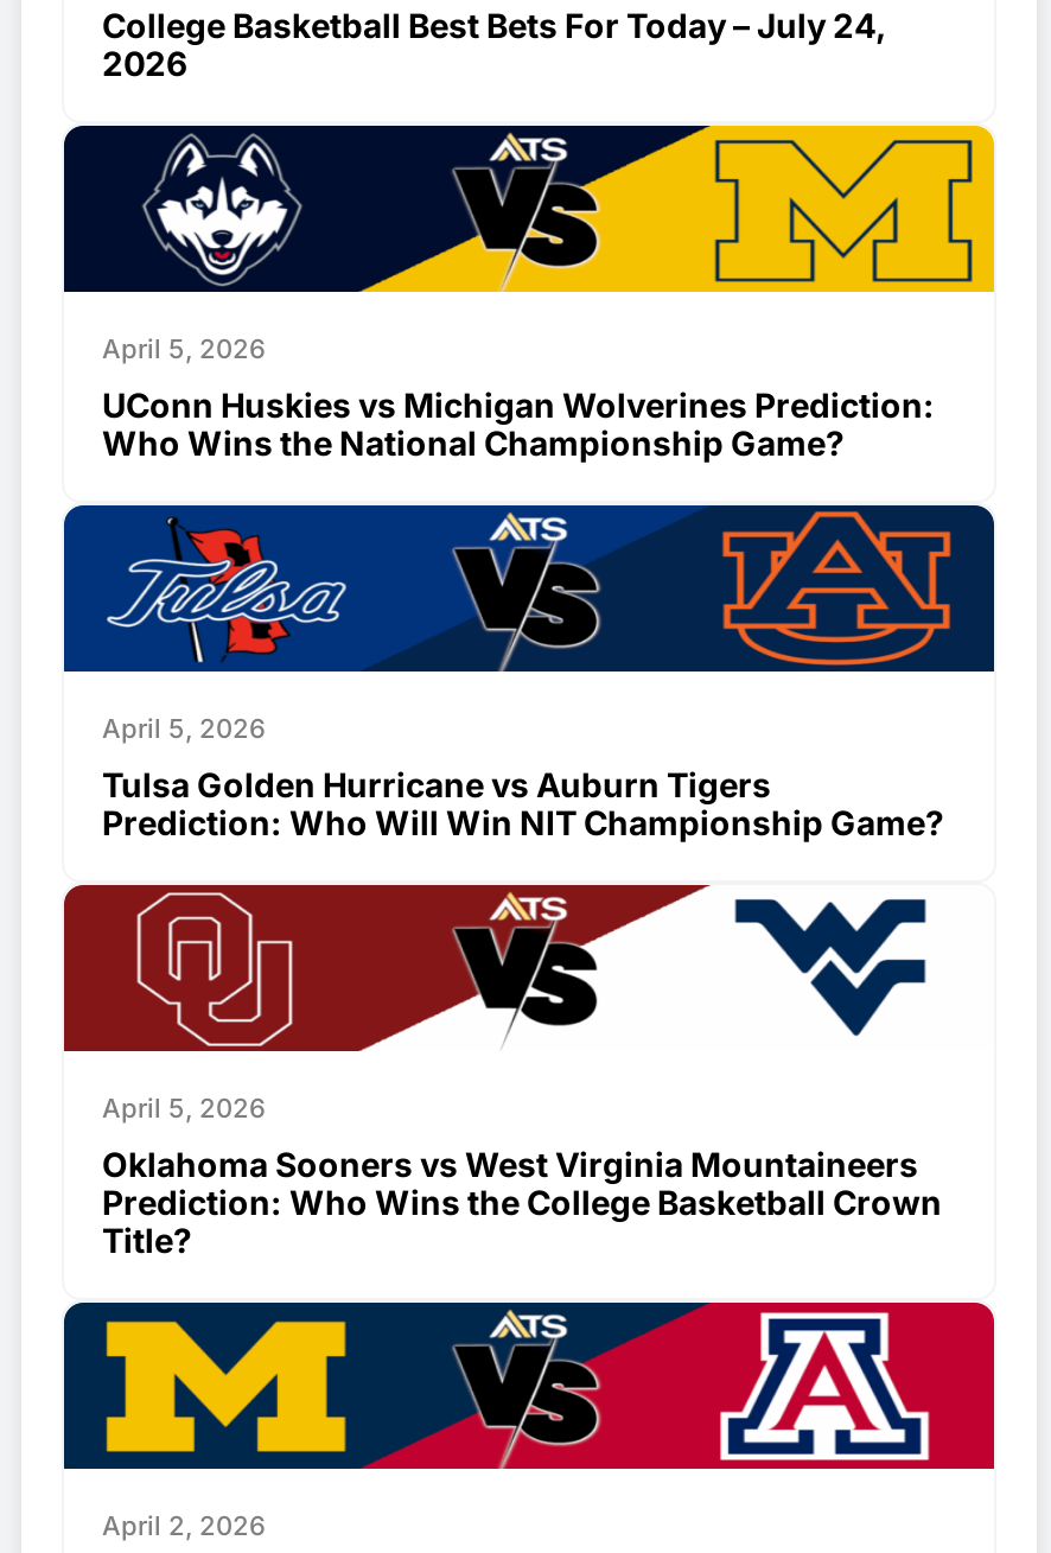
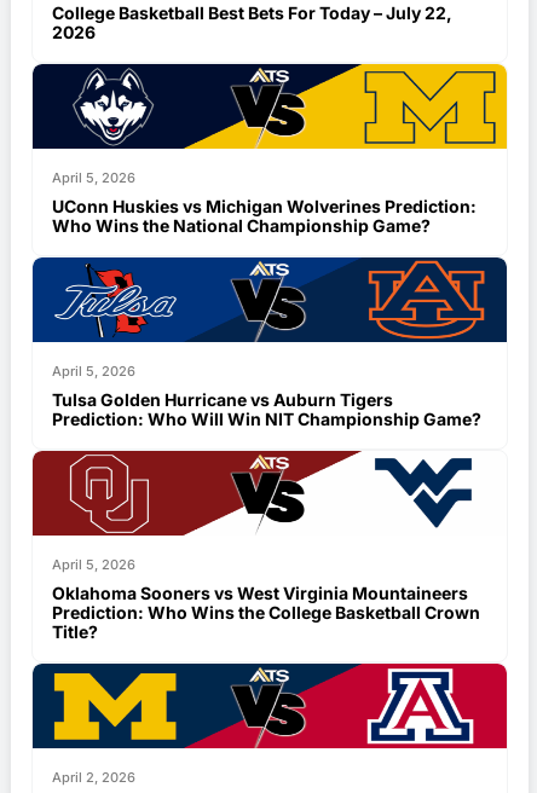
- College Basketball Best Bets For Today – July 24,
+ College Basketball Best Bets For Today – July 22,
